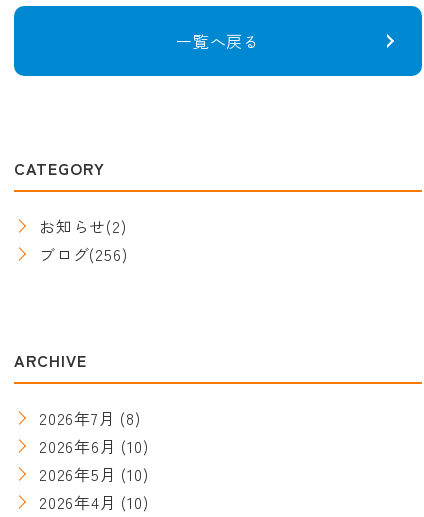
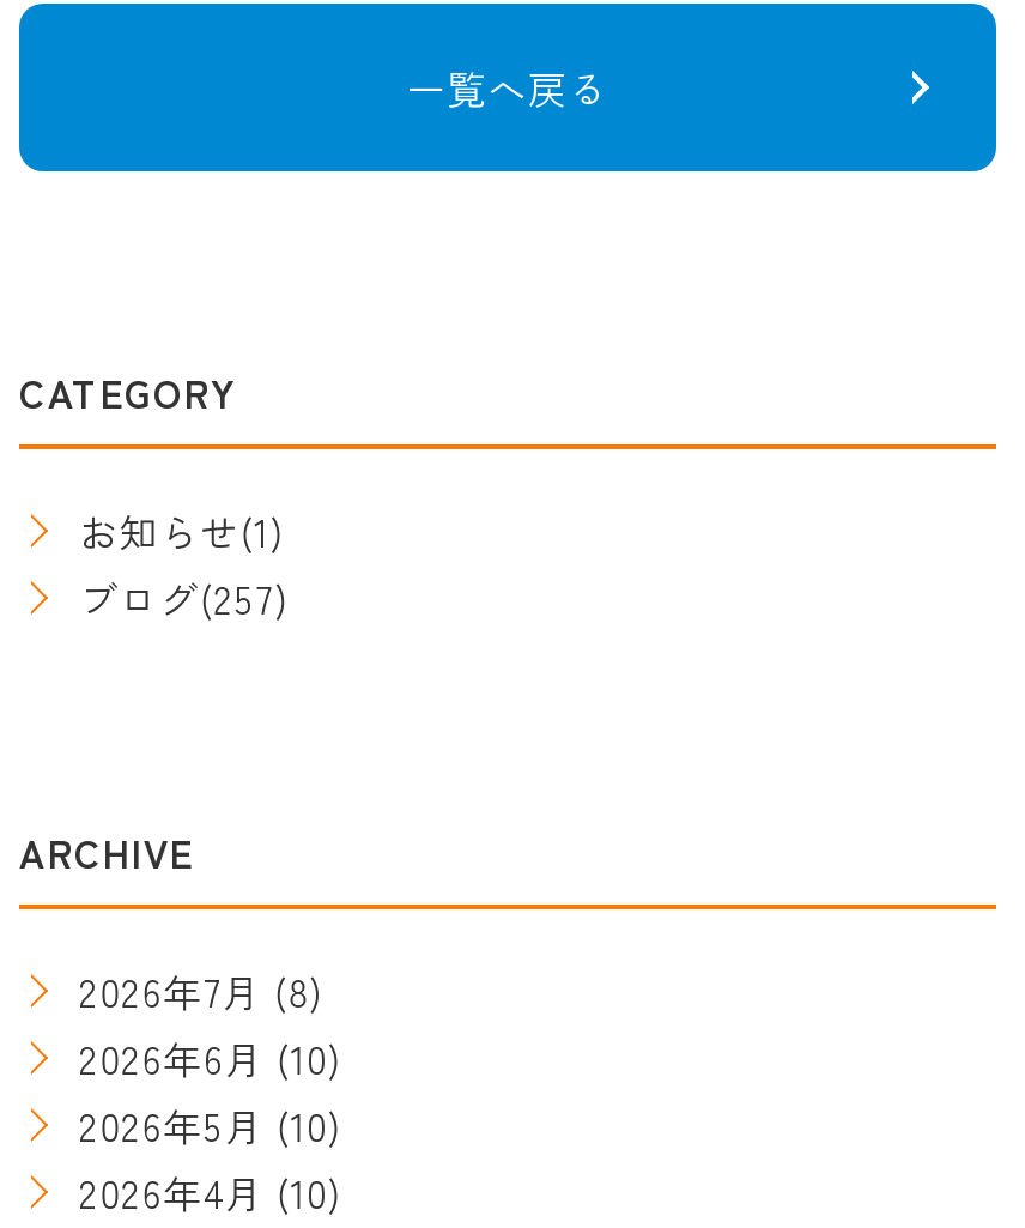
- お知らせ(2)
+ お知らせ(1)

- ブログ(256)
+ ブログ(257)
